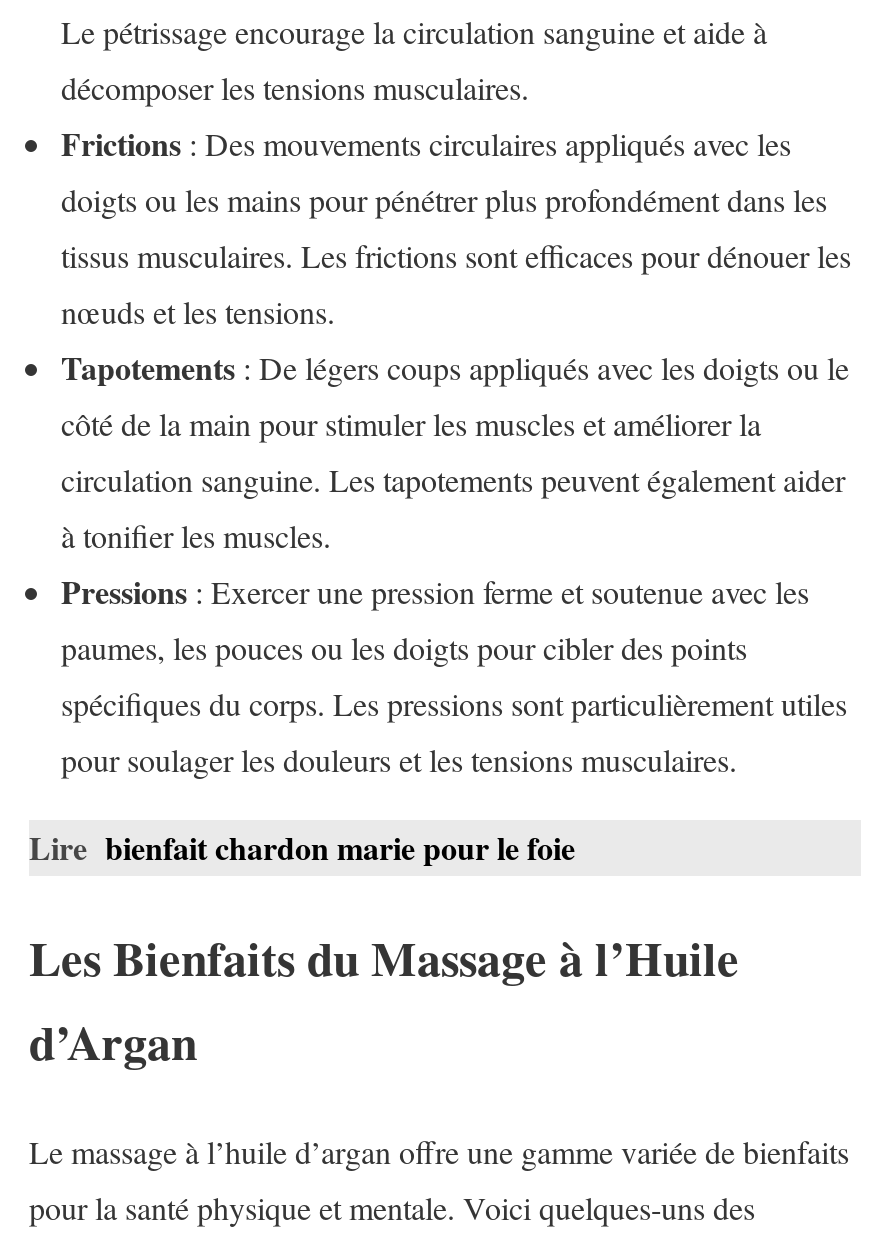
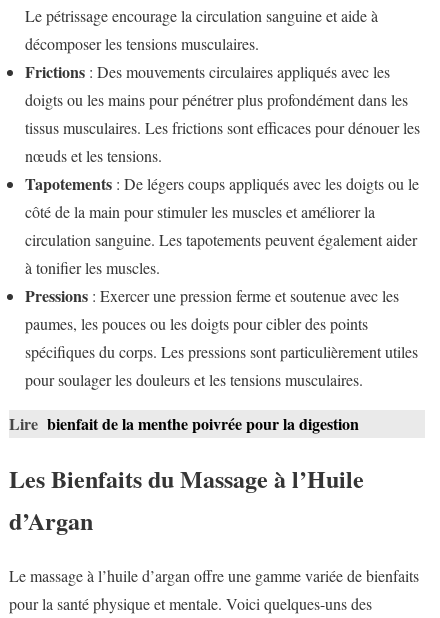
- Lire bienfait chardon marie pour le foie
+ Lire bienfait de la menthe poivrée pour la digestion
